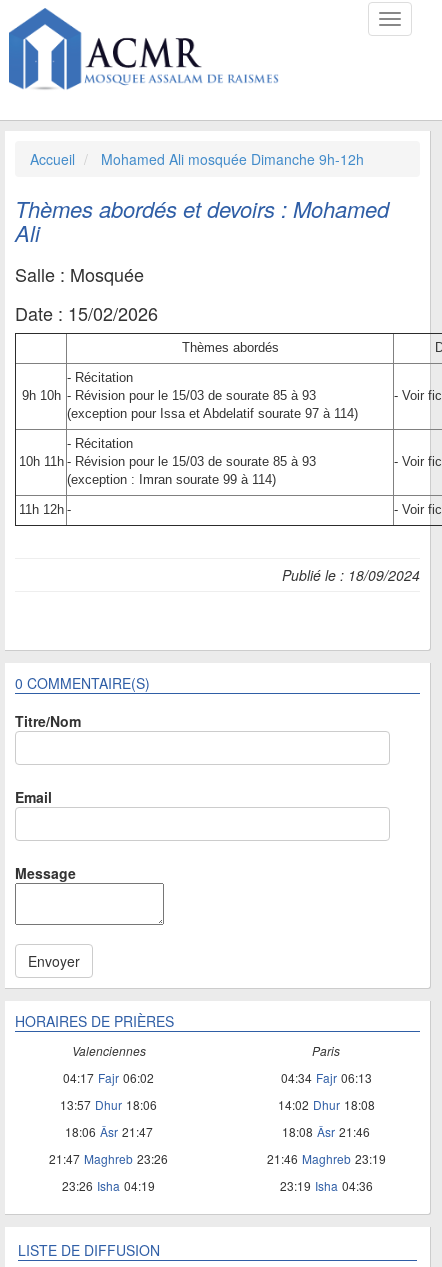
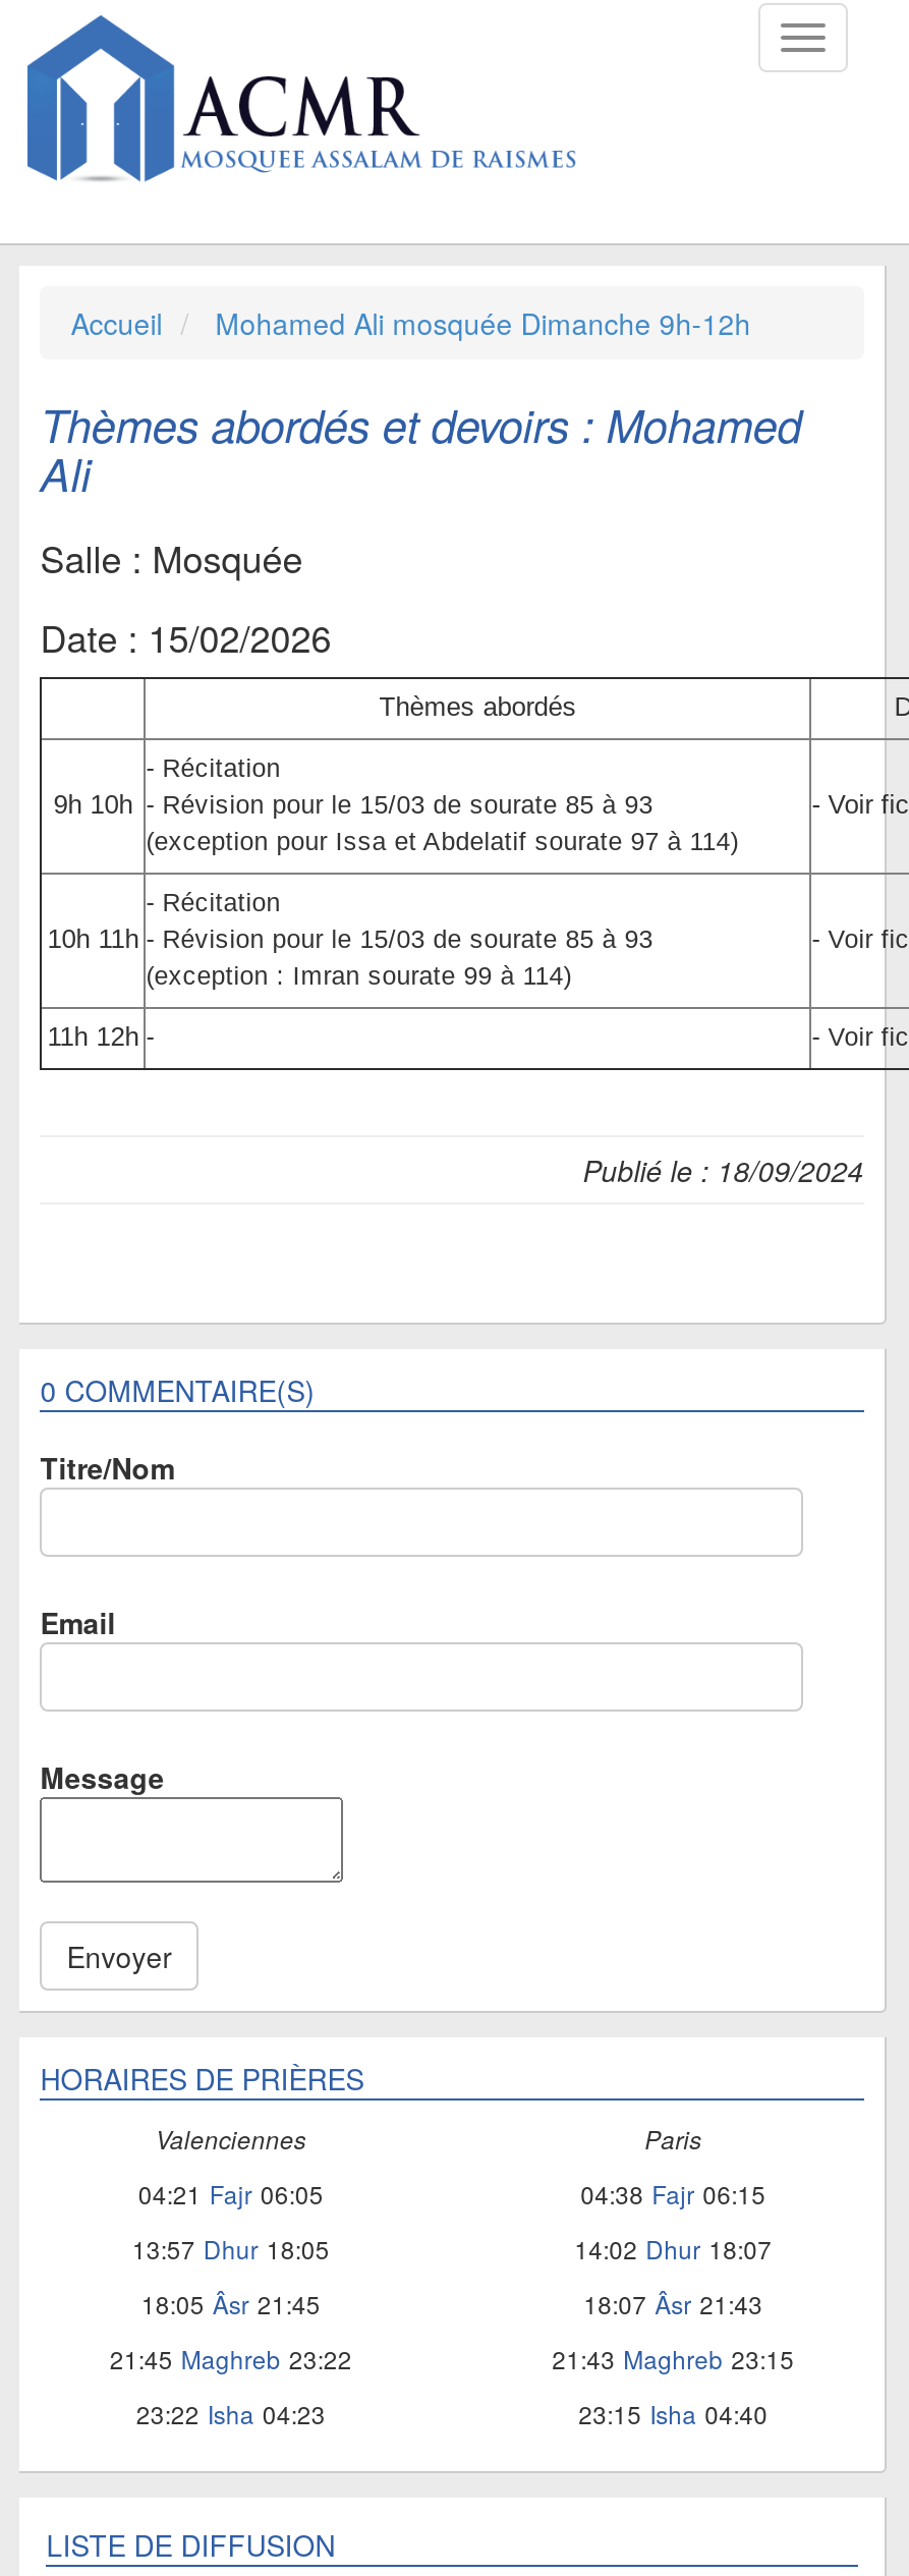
- 04:17 Fajr 06:02
+ 04:21 Fajr 06:05

- 04:34 Fajr 06:13
+ 04:38 Fajr 06:15

- 13:57 Dhur 18:06
+ 13:57 Dhur 18:05

- 14:02 Dhur 18:08
+ 14:02 Dhur 18:07

- 18:06 Âsr 21:47
+ 18:05 Âsr 21:45

- 18:08 Âsr 21:46
+ 18:07 Âsr 21:43

- 21:47 Maghreb 23:26
+ 21:45 Maghreb 23:22

- 21:46 Maghreb 23:19
+ 21:43 Maghreb 23:15

- 23:26 Isha 04:19
+ 23:22 Isha 04:23

- 23:19 Isha 04:36
+ 23:15 Isha 04:40
